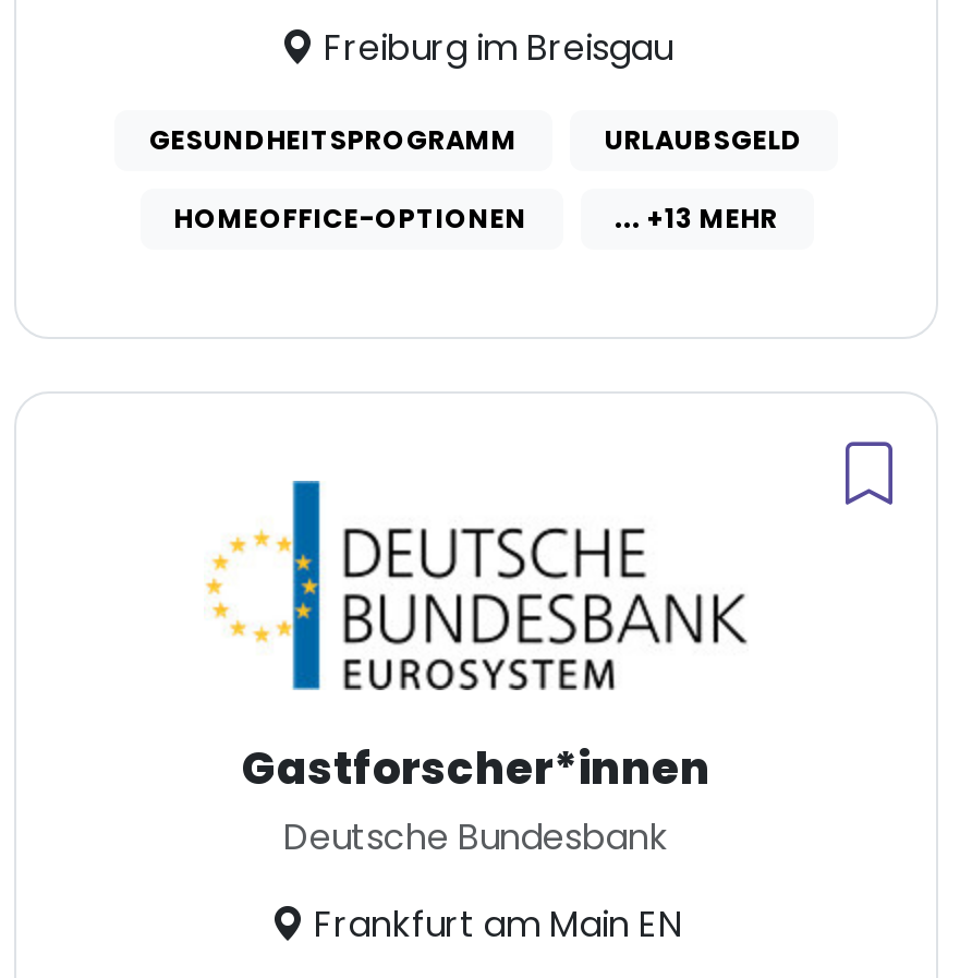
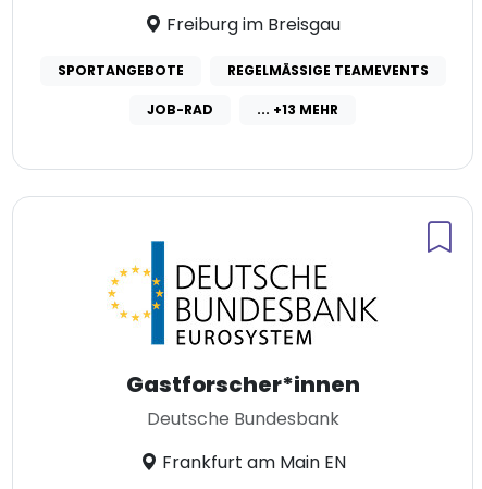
- GESUNDHEITSPROGRAMM
- URLAUBSGELD
+ SPORTANGEBOTE
+ REGELMÄSSIGE TEAMEVENTS

- HOMEOFFICE-OPTIONEN
+ JOB-RAD
